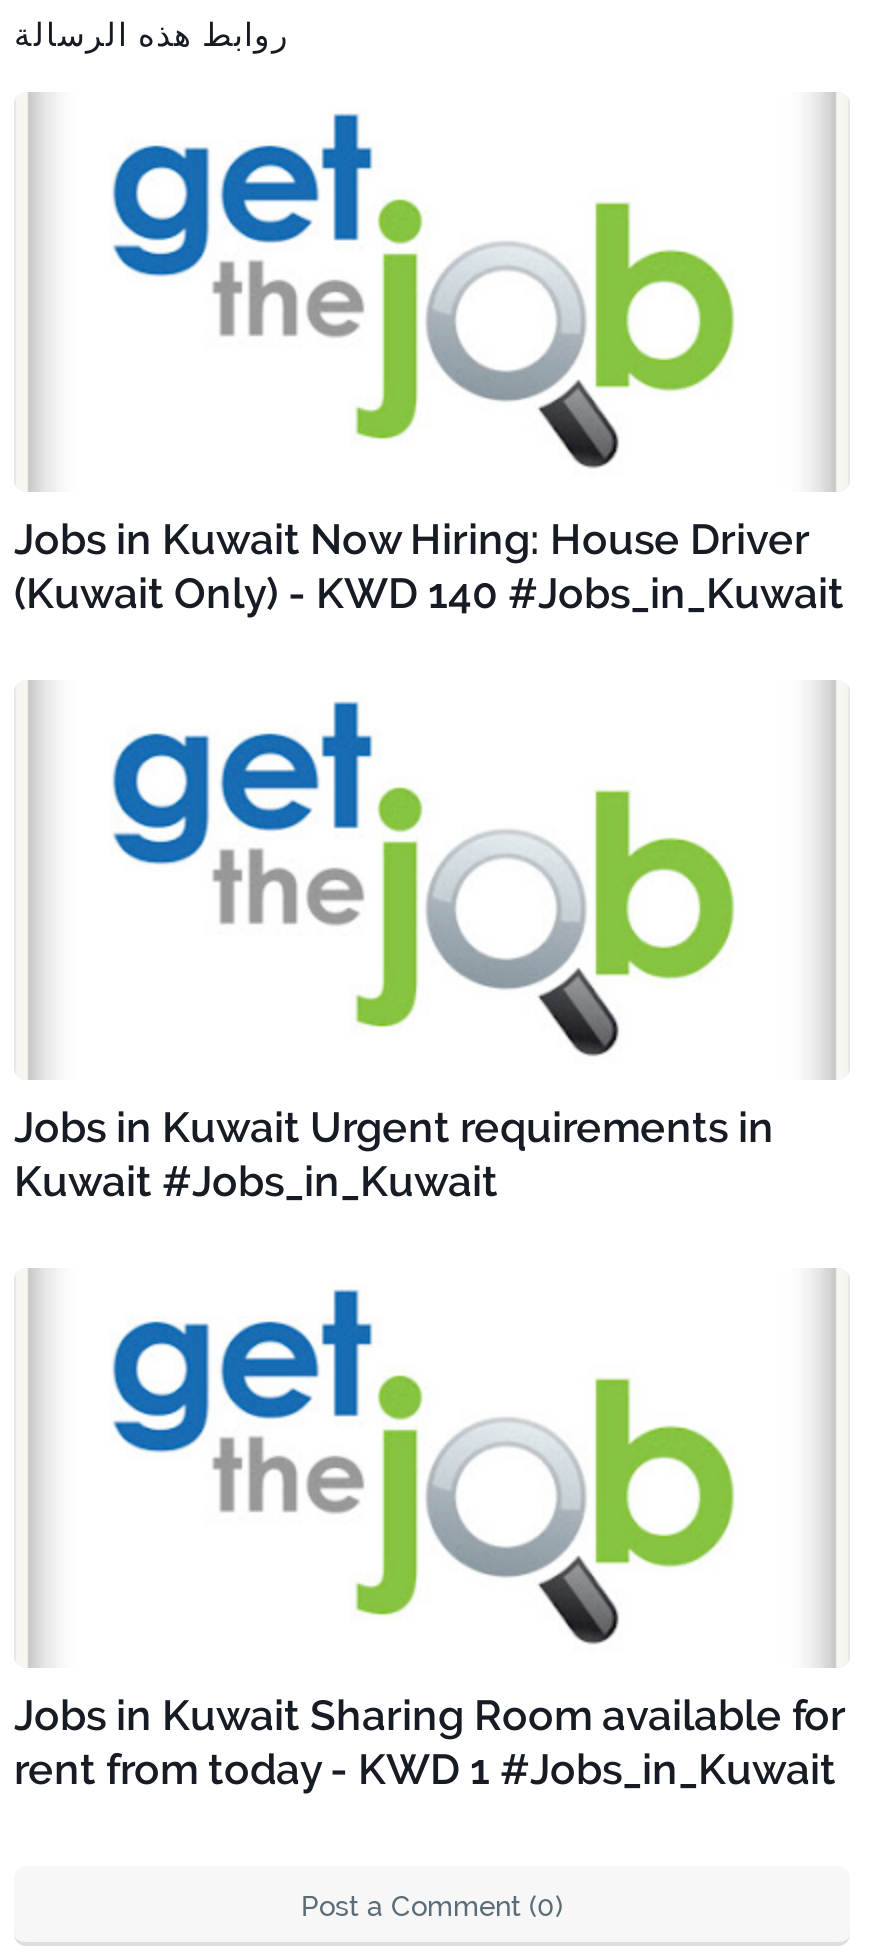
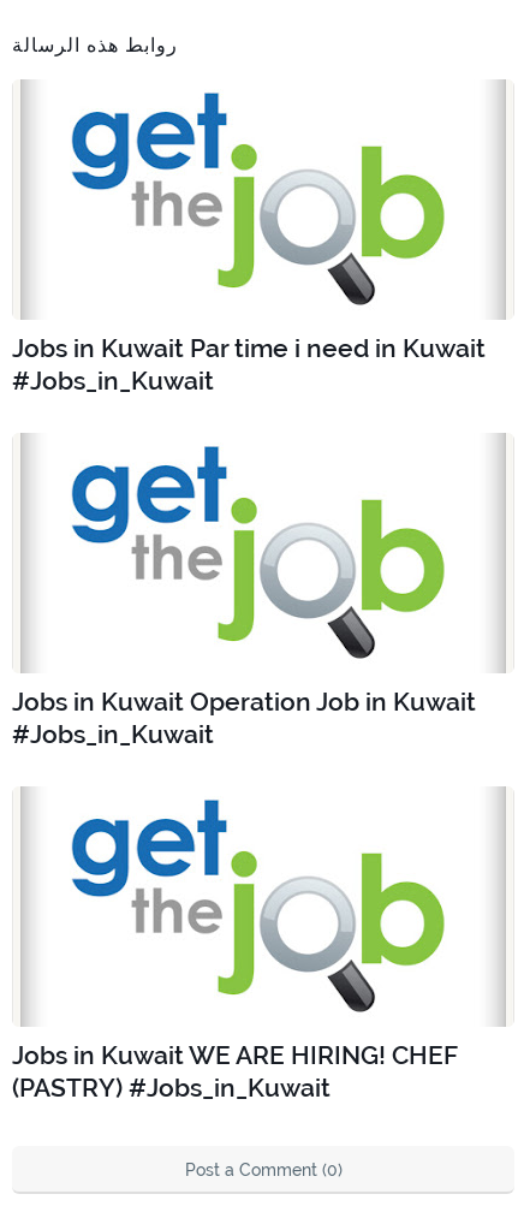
- Jobs in Kuwait Now Hiring: House Driver
- (Kuwait Only) - KWD 140 #Jobs_in_Kuwait
+ Jobs in Kuwait Par time i need in Kuwait
+ #Jobs_in_Kuwait

- Jobs in Kuwait Urgent requirements in
- Kuwait #Jobs_in_Kuwait
+ Jobs in Kuwait Operation Job in Kuwait
+ #Jobs_in_Kuwait

- Jobs in Kuwait Sharing Room available for
- rent from today - KWD 1 #Jobs_in_Kuwait
+ Jobs in Kuwait WE ARE HIRING! CHEF
+ (PASTRY) #Jobs_in_Kuwait
